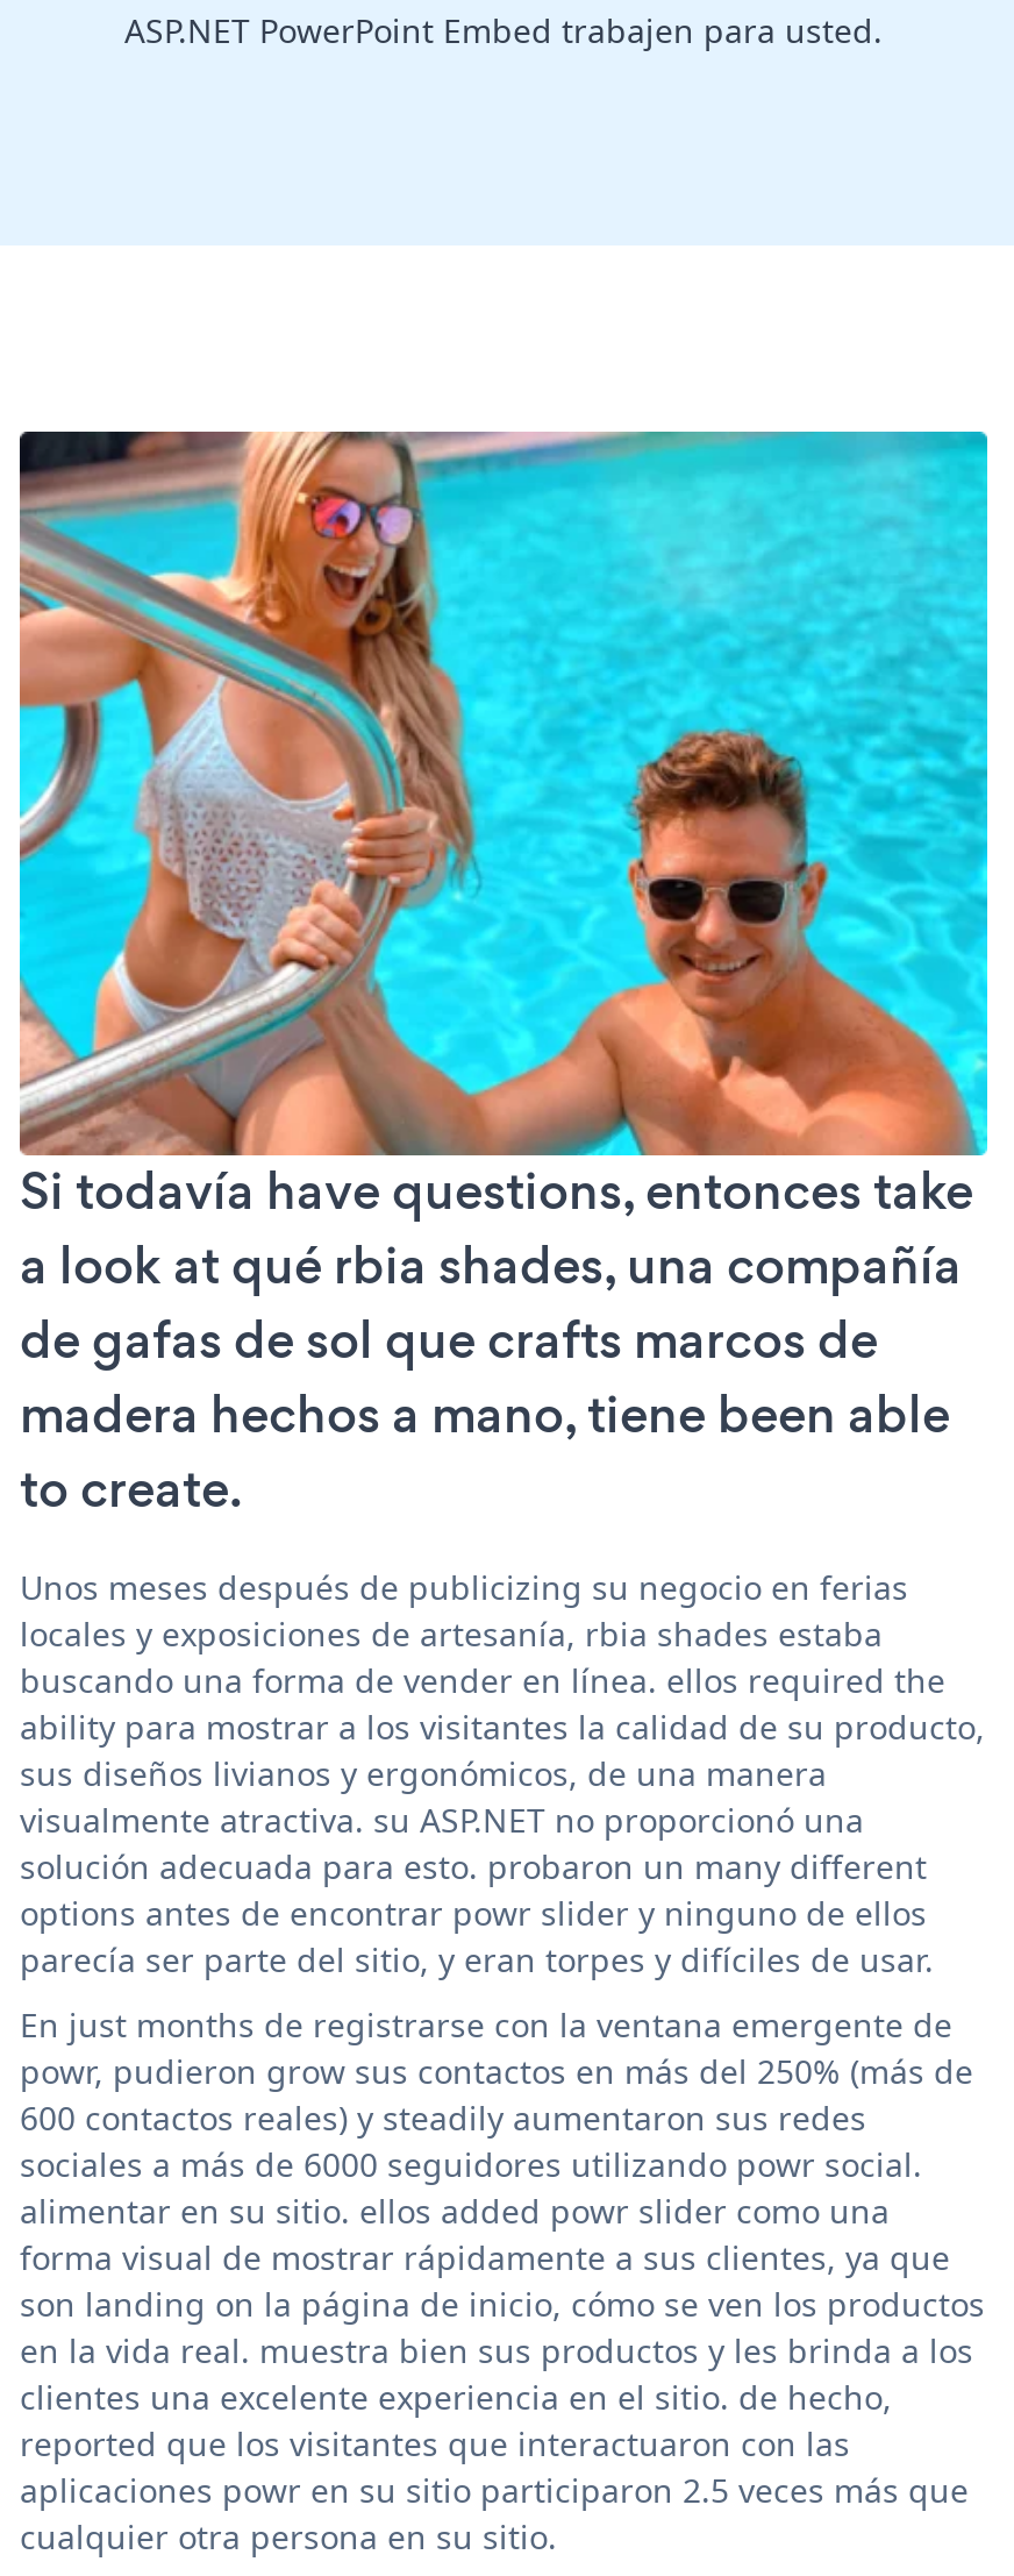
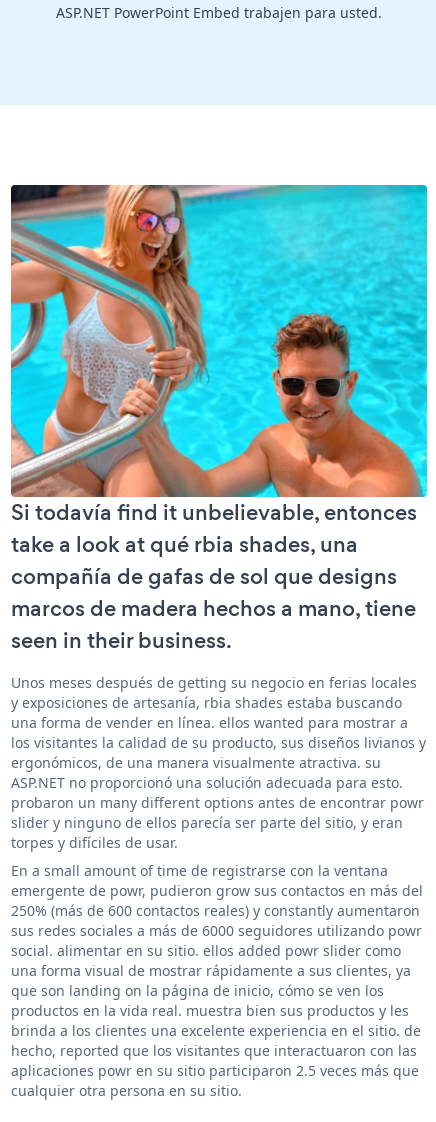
- Si todavía have questions, entonces take
- a look at qué rbia shades, una compañía
- de gafas de sol que crafts marcos de
- madera hechos a mano, tiene been able
- to create.
+ Si todavía find it unbelievable, entonces
+ take a look at qué rbia shades, una
+ compañía de gafas de sol que designs
+ marcos de madera hechos a mano, tiene
+ seen in their business.

- Unos meses después de publicizing su negocio en ferias
- locales y exposiciones de artesanía, rbia shades estaba
- buscando una forma de vender en línea. ellos required the
- ability para mostrar a los visitantes la calidad de su producto,
- sus diseños livianos y ergonómicos, de una manera
- visualmente atractiva. su ASP.NET no proporcionó una
- solución adecuada para esto. probaron un many different
- options antes de encontrar powr slider y ninguno de ellos
- parecía ser parte del sitio, y eran torpes y difíciles de usar.
+ Unos meses después de getting su negocio en ferias locales
+ y exposiciones de artesanía, rbia shades estaba buscando
+ una forma de vender en línea. ellos wanted para mostrar a
+ los visitantes la calidad de su producto, sus diseños livianos y
+ ergonómicos, de una manera visualmente atractiva. su
+ ASP.NET no proporcionó una solución adecuada para esto.
+ probaron un many different options antes de encontrar powr
+ slider y ninguno de ellos parecía ser parte del sitio, y eran
+ torpes y difíciles de usar.

- En just months de registrarse con la ventana emergente de
- powr, pudieron grow sus contactos en más del 250% (más de
- 600 contactos reales) y steadily aumentaron sus redes
- sociales a más de 6000 seguidores utilizando powr social.
- alimentar en su sitio. ellos added powr slider como una
- forma visual de mostrar rápidamente a sus clientes, ya que
- son landing on la página de inicio, cómo se ven los productos
- en la vida real. muestra bien sus productos y les brinda a los
- clientes una excelente experiencia en el sitio. de hecho,
- reported que los visitantes que interactuaron con las
+ En a small amount of time de registrarse con la ventana
+ emergente de powr, pudieron grow sus contactos en más del
+ 250% (más de 600 contactos reales) y constantly aumentaron
+ sus redes sociales a más de 6000 seguidores utilizando powr
+ social. alimentar en su sitio. ellos added powr slider como
+ una forma visual de mostrar rápidamente a sus clientes, ya
+ que son landing on la página de inicio, cómo se ven los
+ productos en la vida real. muestra bien sus productos y les
+ brinda a los clientes una excelente experiencia en el sitio. de
+ hecho, reported que los visitantes que interactuaron con las
